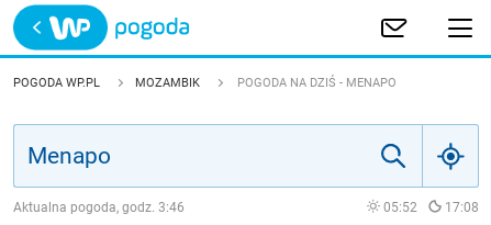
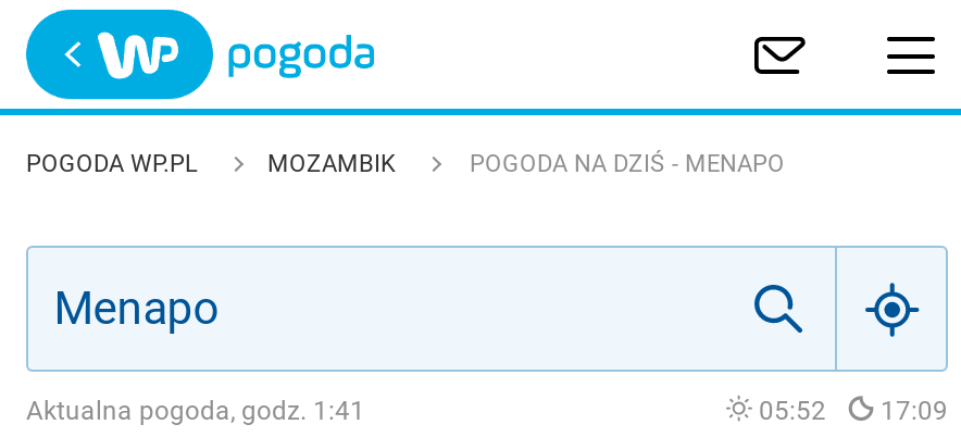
- Aktualna pogoda, godz. 3:46
+ Aktualna pogoda, godz. 1:41

- 05:52 17:08
+ 05:52 17:09
